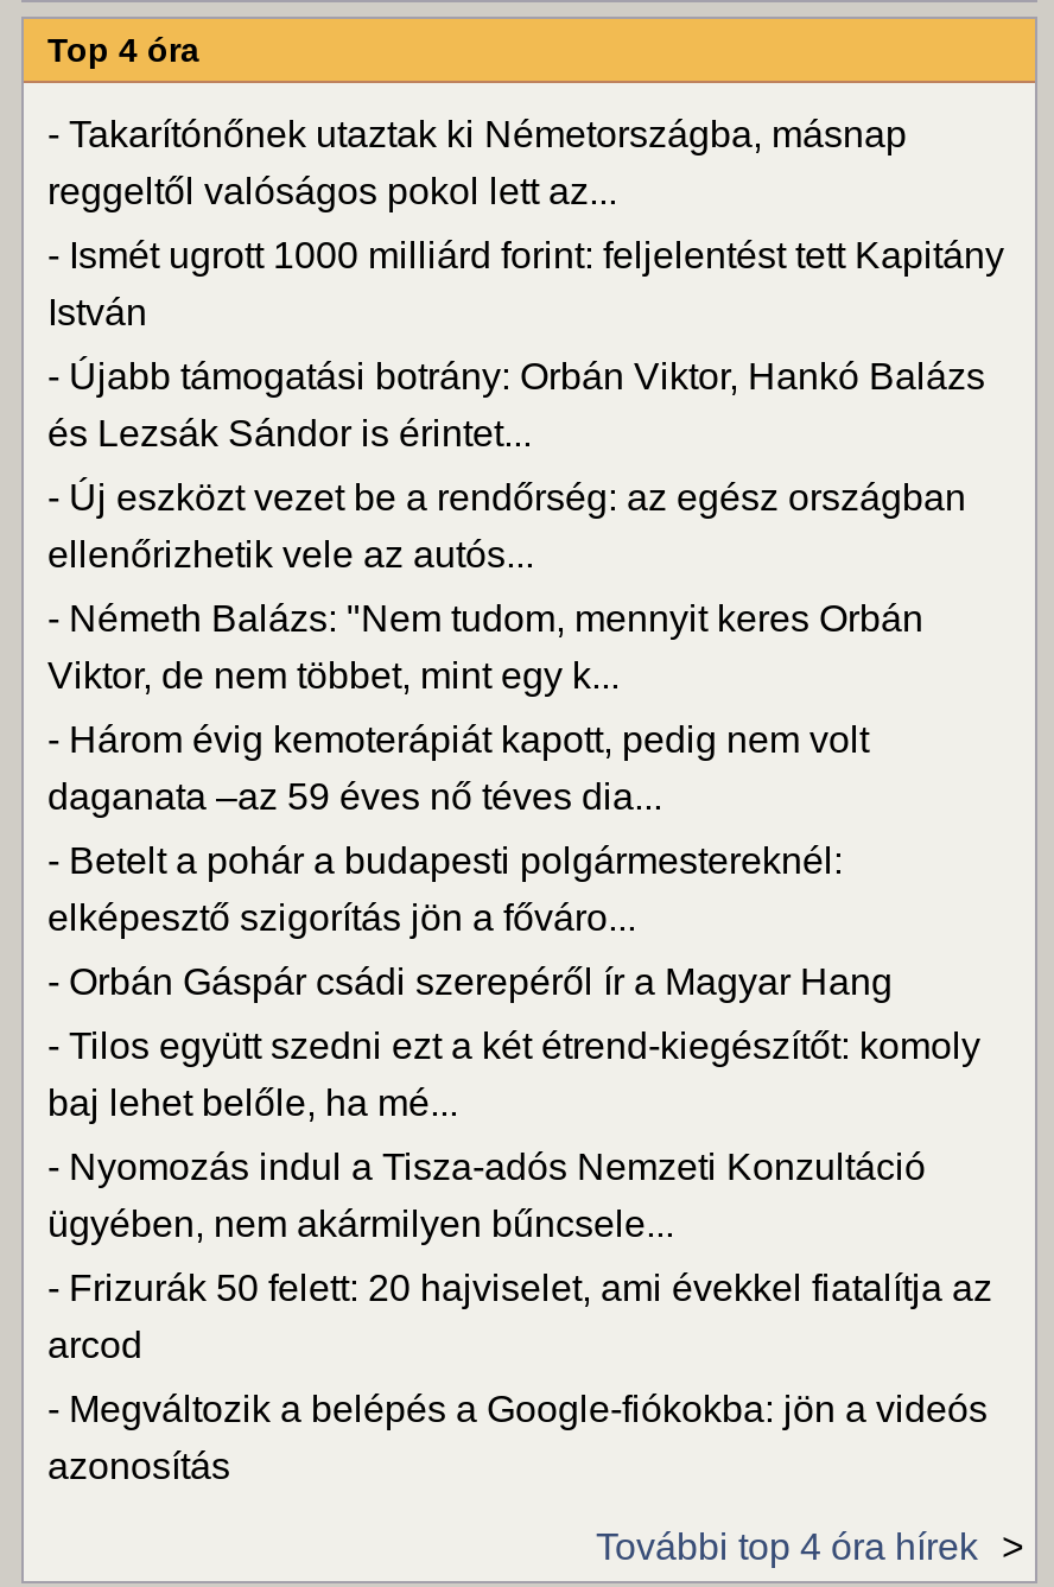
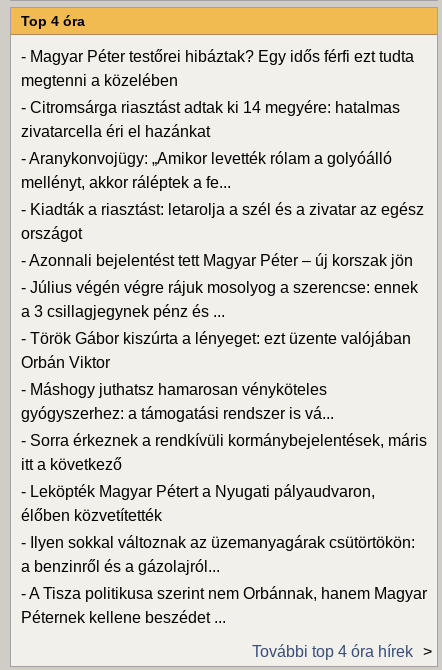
- - Takarítónőnek utaztak ki Németországba, másnap
- reggeltől valóságos pokol lett az...
+ - Magyar Péter testőrei hibáztak? Egy idős férfi ezt tudta
+ megtenni a közelében

- - Ismét ugrott 1000 milliárd forint: feljelentést tett Kapitány
- István
+ - Citromsárga riasztást adtak ki 14 megyére: hatalmas
+ zivatarcella éri el hazánkat

- - Újabb támogatási botrány: Orbán Viktor, Hankó Balázs
- és Lezsák Sándor is érintet...
+ - Aranykonvojügy: „Amikor levették rólam a golyóálló
+ mellényt, akkor ráléptek a fe...

- - Új eszközt vezet be a rendőrség: az egész országban
- ellenőrizhetik vele az autós...
+ - Kiadták a riasztást: letarolja a szél és a zivatar az egész
+ országot

- - Németh Balázs: "Nem tudom, mennyit keres Orbán
- Viktor, de nem többet, mint egy k...
+ - Azonnali bejelentést tett Magyar Péter – új korszak jön

- - Három évig kemoterápiát kapott, pedig nem volt
- daganata –az 59 éves nő téves dia...
+ - Július végén végre rájuk mosolyog a szerencse: ennek
+ a 3 csillagjegynek pénz és ...

- - Betelt a pohár a budapesti polgármestereknél:
- elképesztő szigorítás jön a főváro...
+ - Török Gábor kiszúrta a lényeget: ezt üzente valójában
+ Orbán Viktor

- - Orbán Gáspár csádi szerepéről ír a Magyar Hang
+ - Máshogy juthatsz hamarosan vényköteles
+ gyógyszerhez: a támogatási rendszer is vá...

- - Tilos együtt szedni ezt a két étrend-kiegészítőt: komoly
- baj lehet belőle, ha mé...
+ - Sorra érkeznek a rendkívüli kormánybejelentések, máris
+ itt a következő

- - Nyomozás indul a Tisza-adós Nemzeti Konzultáció
- ügyében, nem akármilyen bűncsele...
+ - Leköpték Magyar Pétert a Nyugati pályaudvaron,
+ élőben közvetítették

- - Frizurák 50 felett: 20 hajviselet, ami évekkel fiatalítja az
- arcod
+ - Ilyen sokkal változnak az üzemanyagárak csütörtökön:
+ a benzinről és a gázolajról...

- - Megváltozik a belépés a Google-fiókokba: jön a videós
- azonosítás
+ - A Tisza politikusa szerint nem Orbánnak, hanem Magyar
+ Péternek kellene beszédet ...
